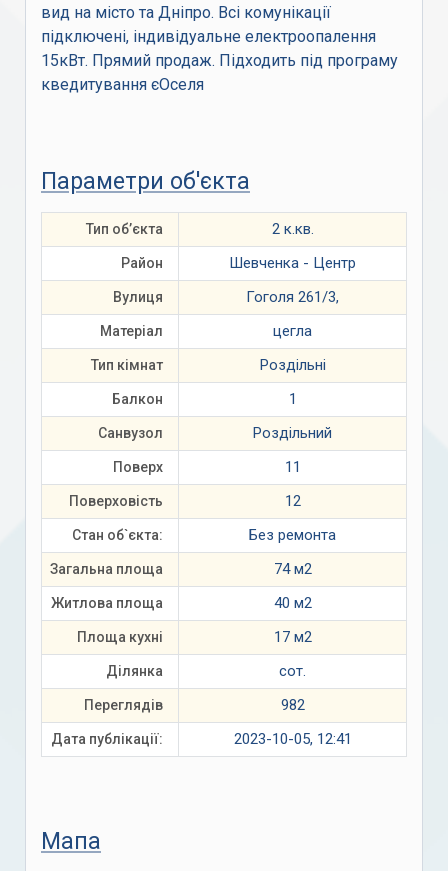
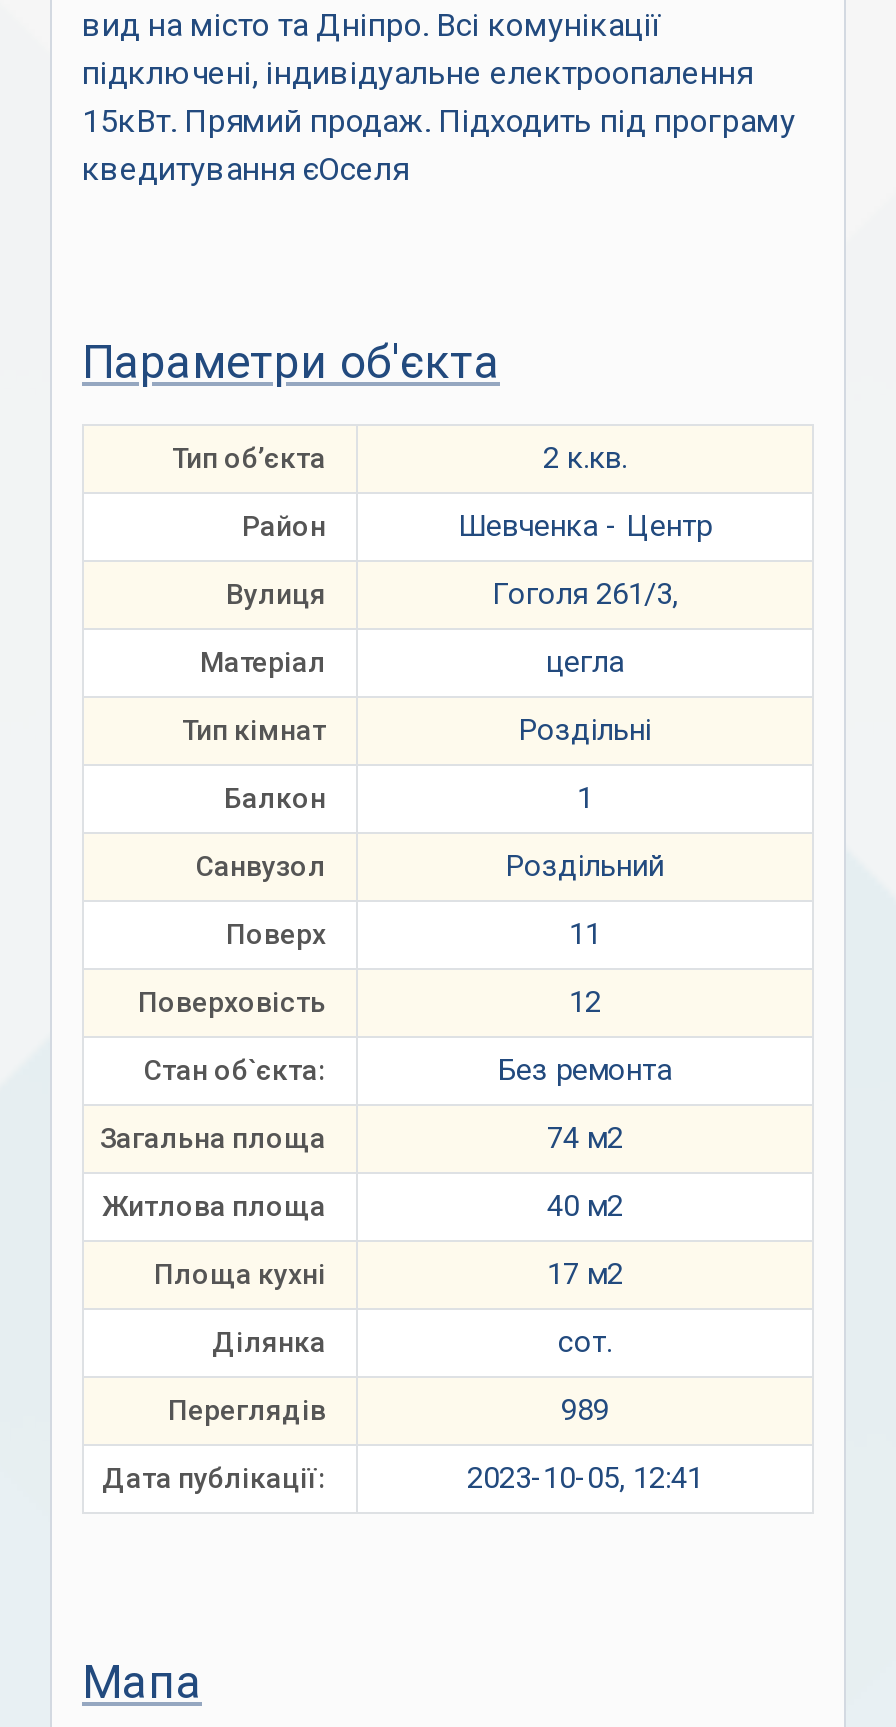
- 982
+ 989
